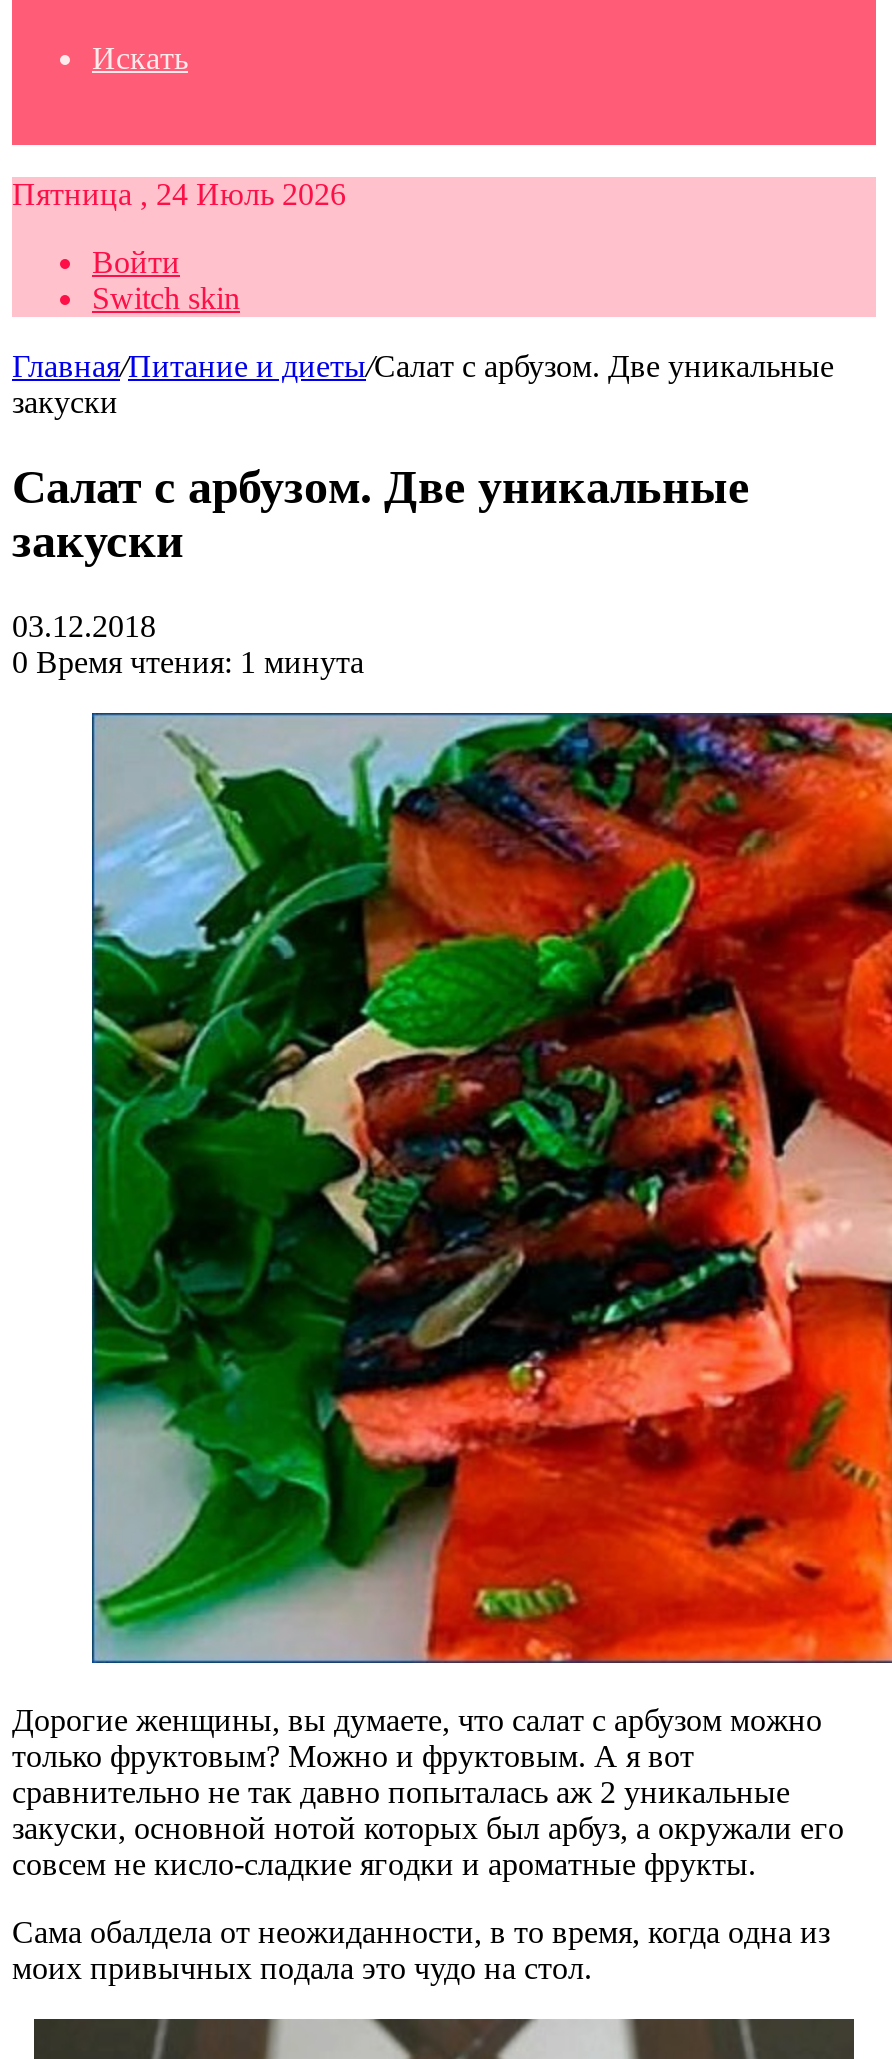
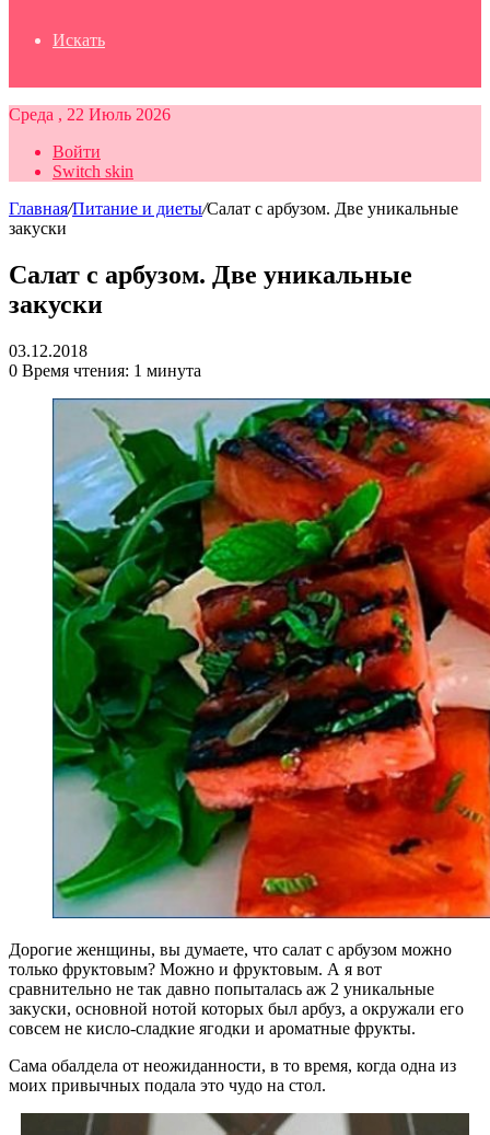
- Пятница , 24 Июль 2026
+ Среда , 22 Июль 2026
